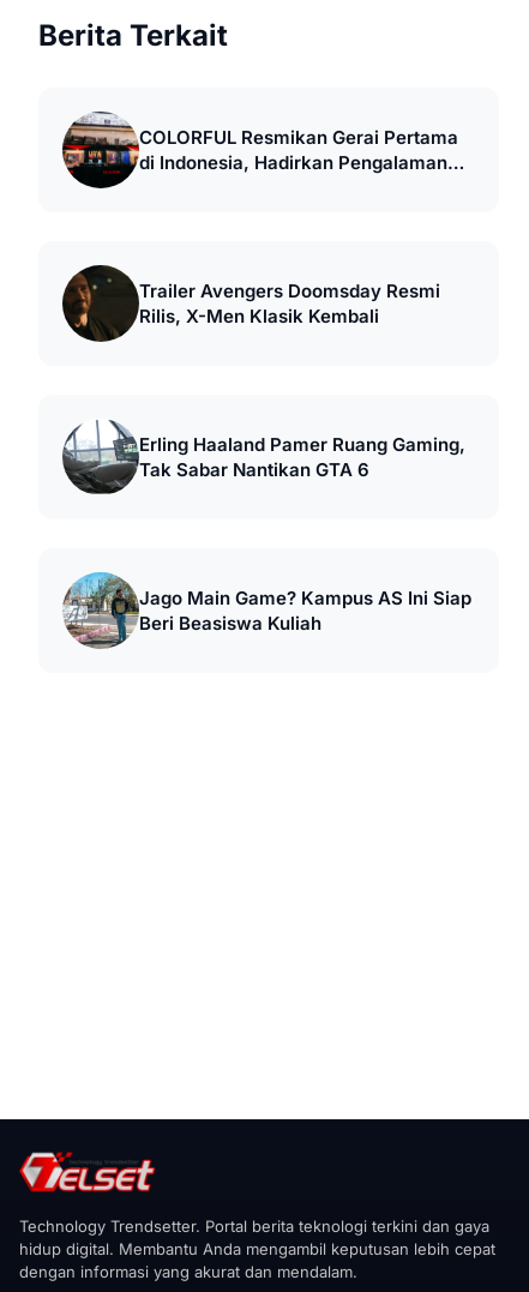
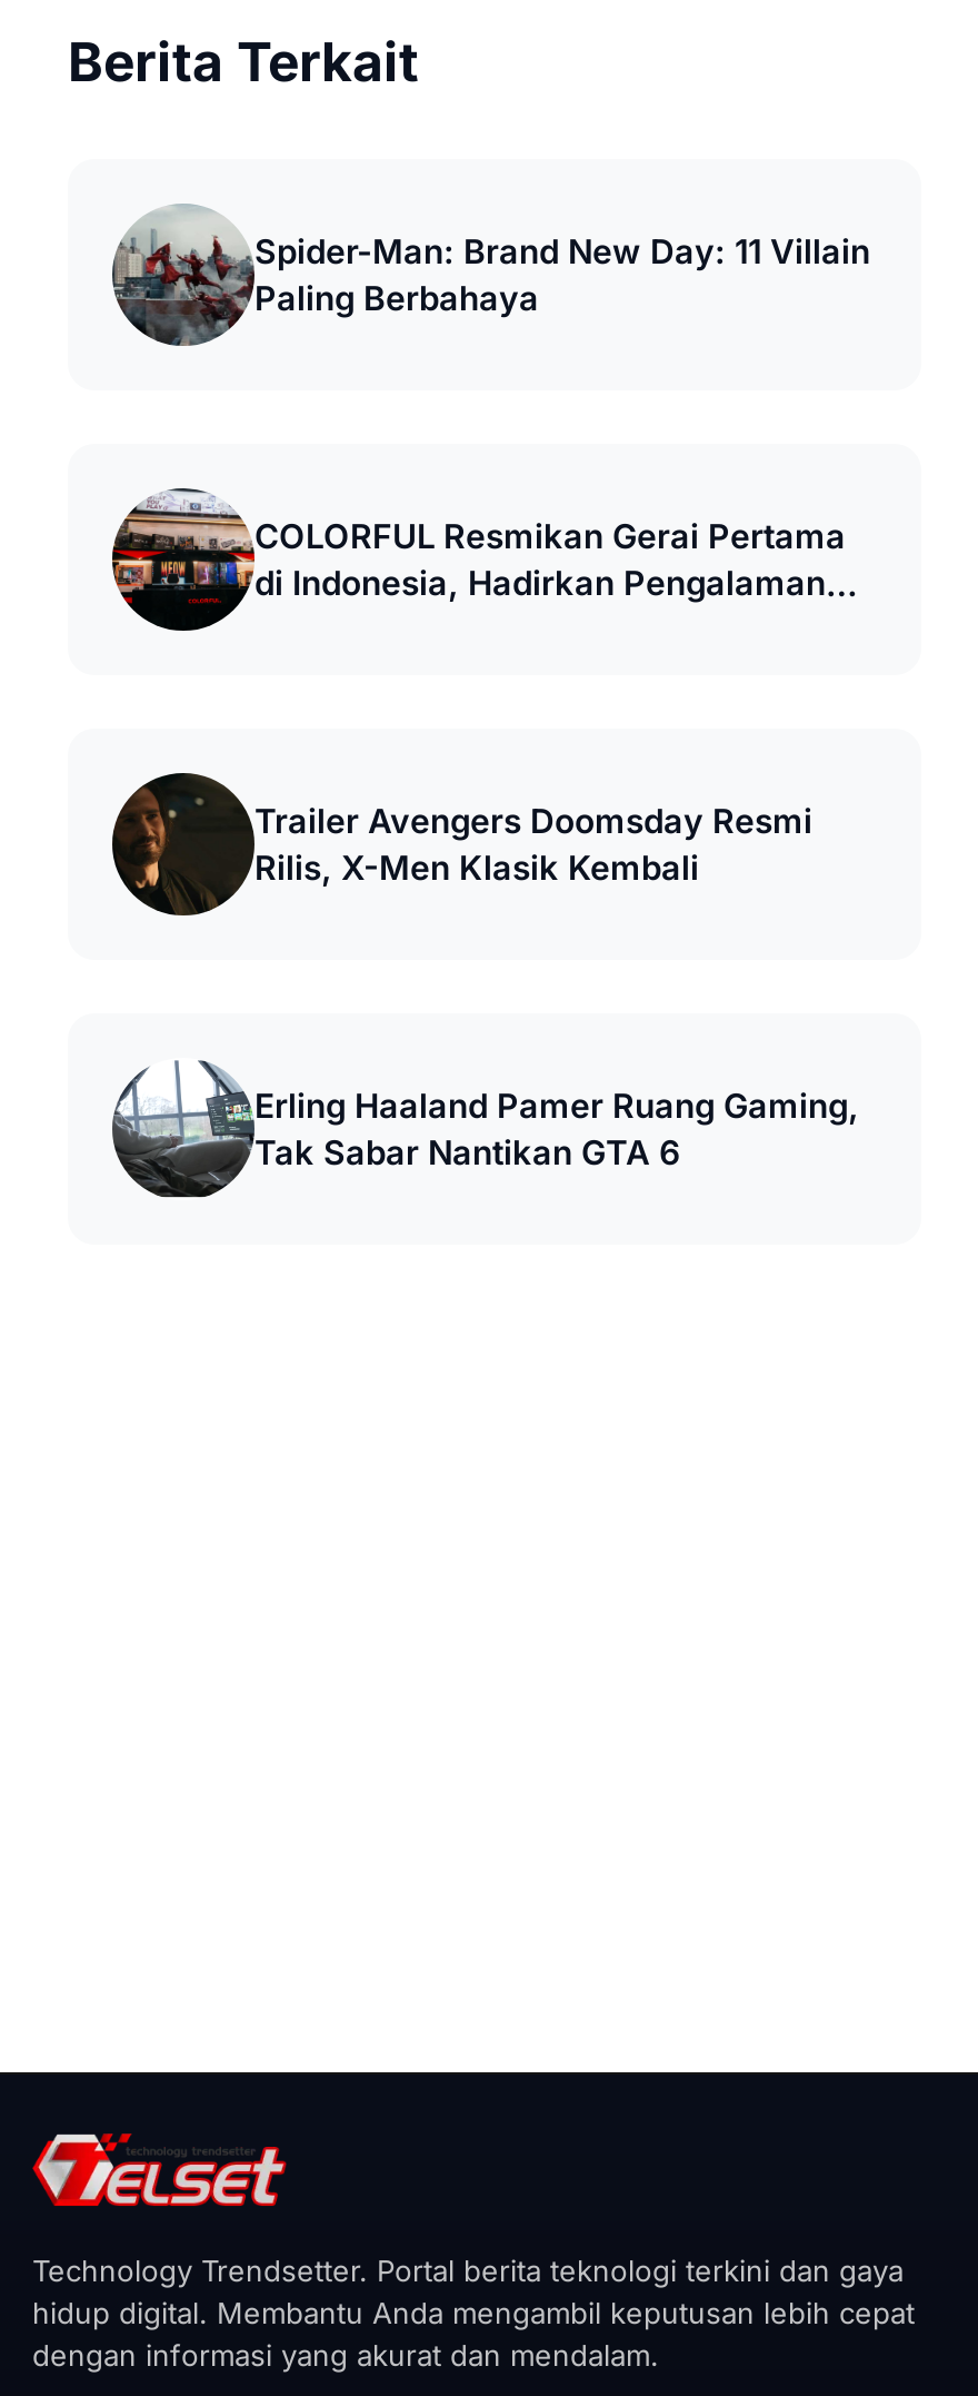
+ [image]
+ Spider-Man: Brand New Day: 11 Villain
+ Paling Berbahaya

moved down: [image] | COLORFUL Resmikan Gerai Pertama | di Indonesia, Hadirkan Pengalaman | Trailer Avengers Doomsday Resmi | Rilis, X-Men Klasik Kembali | Erling Haaland Pamer Ruang Gaming, | Tak Sabar Nantikan GTA 6

- [image]
- Jago Main Game? Kampus AS Ini Siap
- Beri Beasiswa Kuliah
